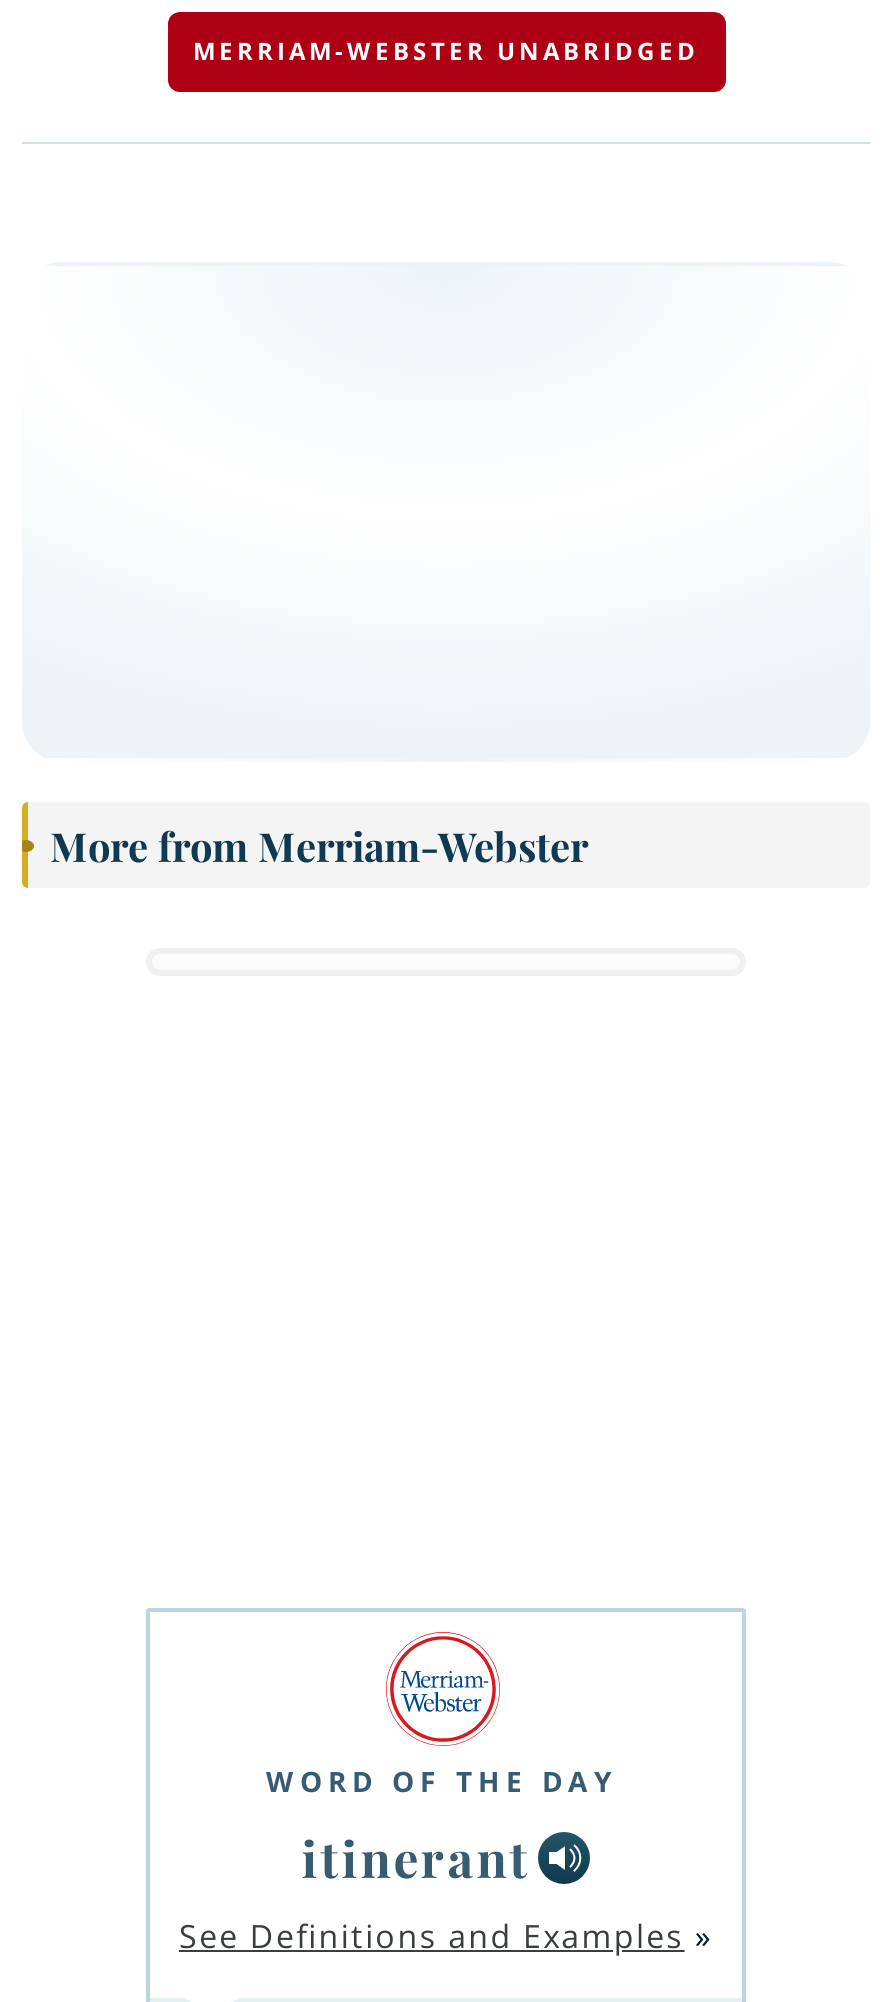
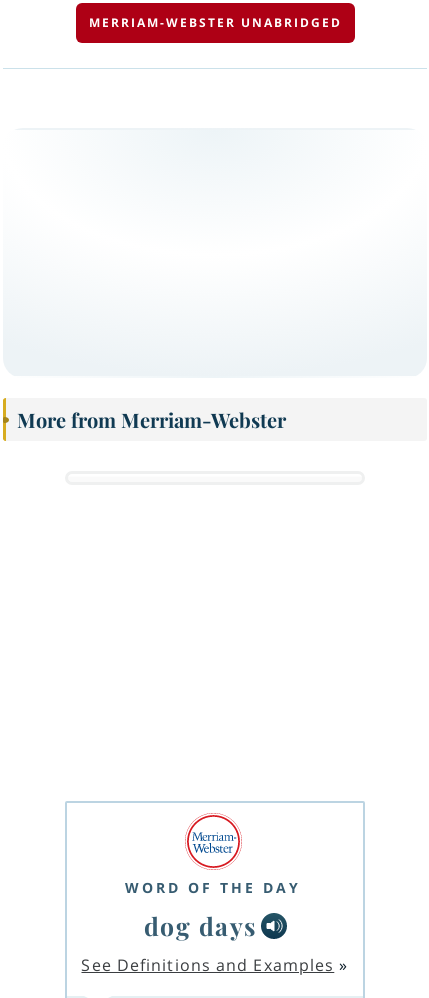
- itinerant
+ dog days
